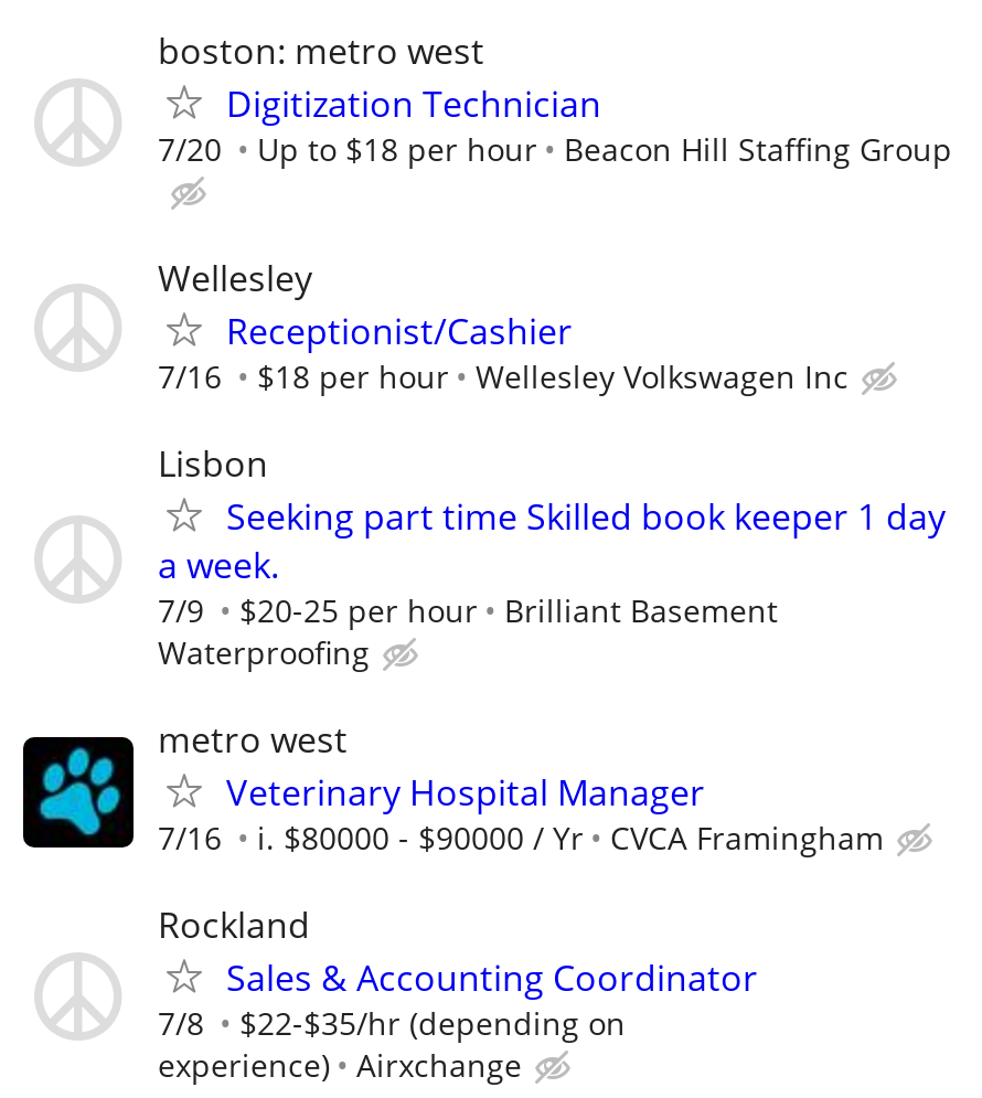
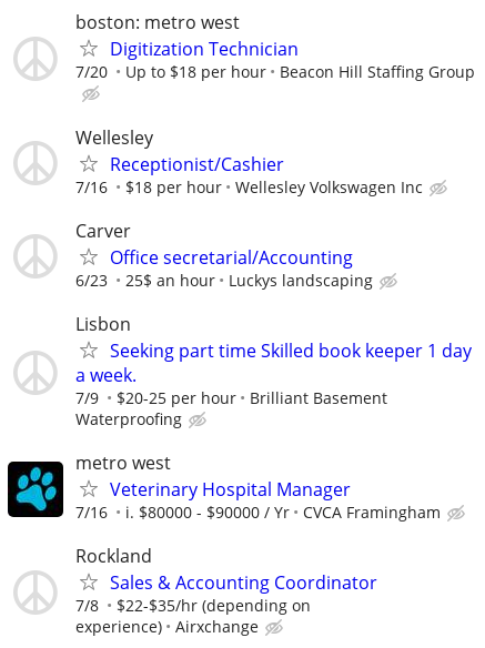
+ Carver
+ Office secretarial/Accounting
+ 6/23
+ 25$ an hour
+ Luckys landscaping
